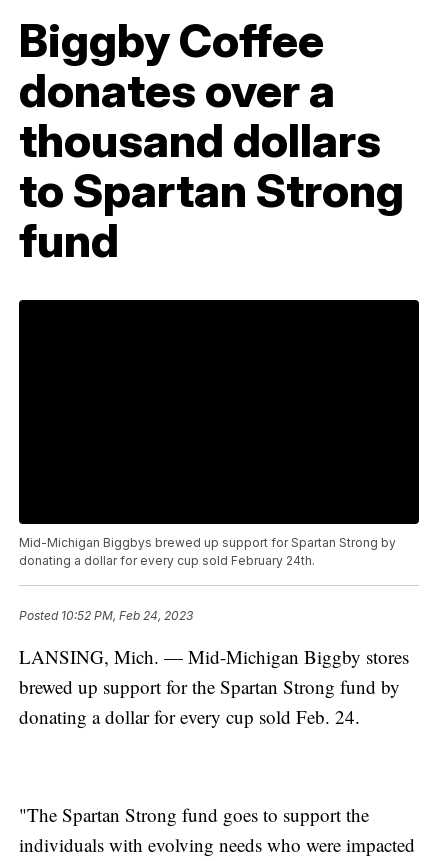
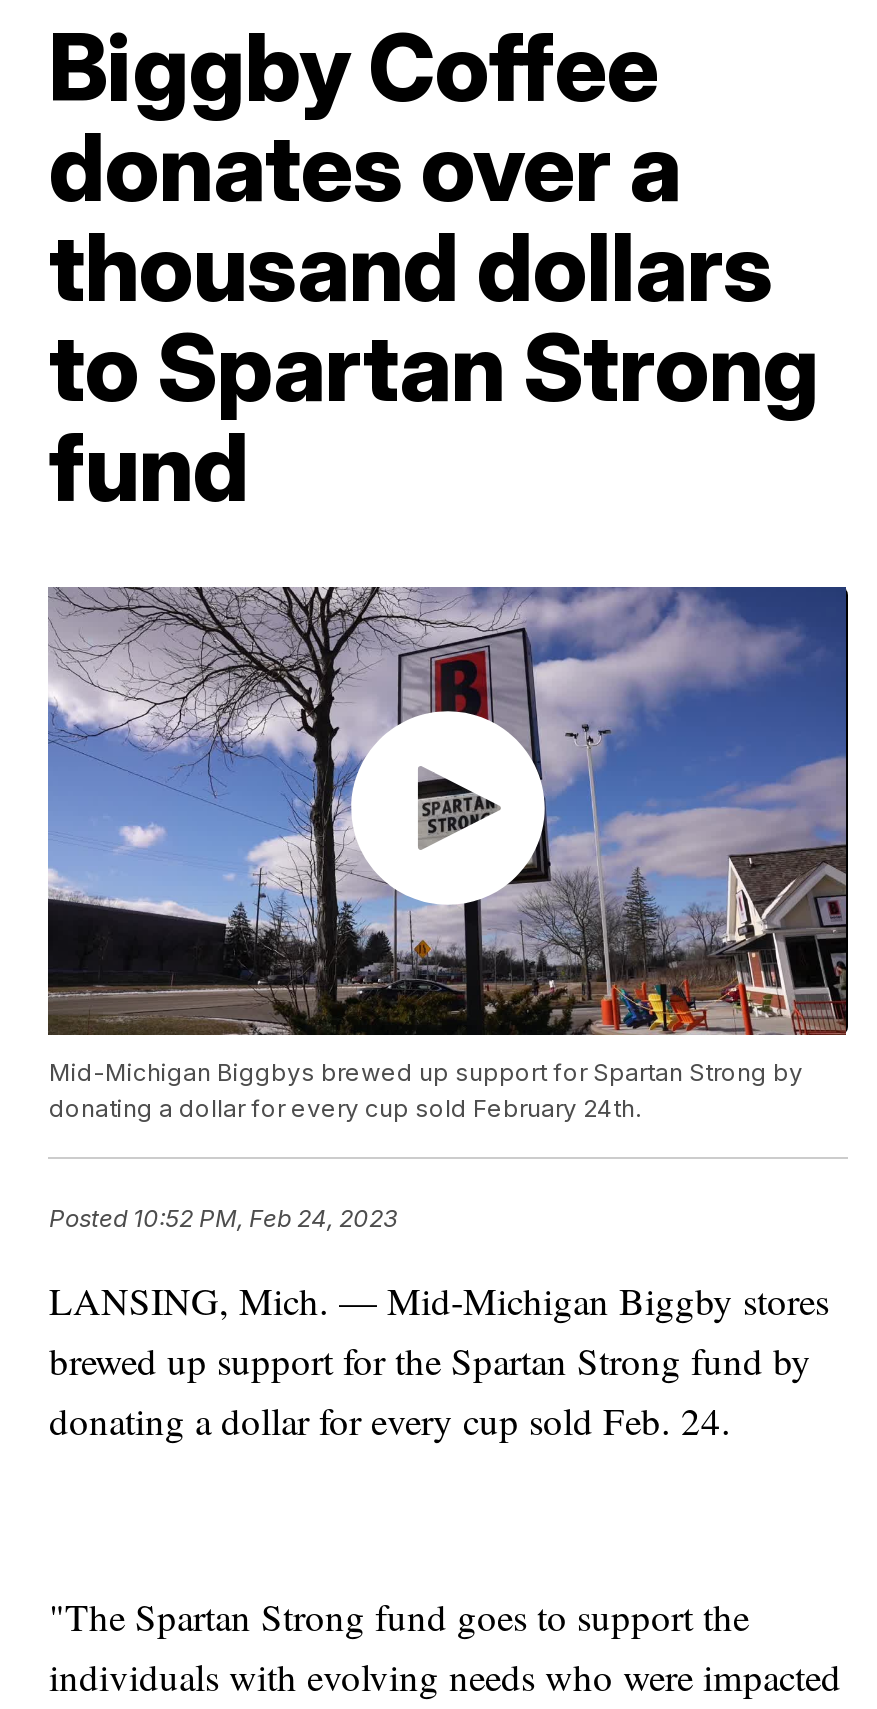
+ [image]
